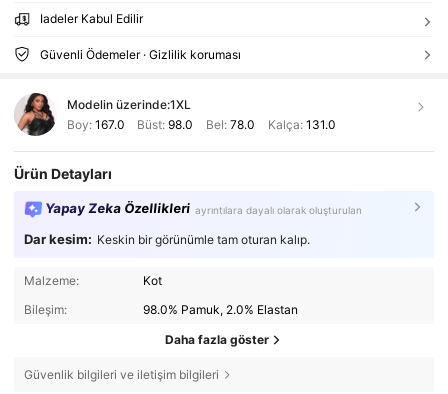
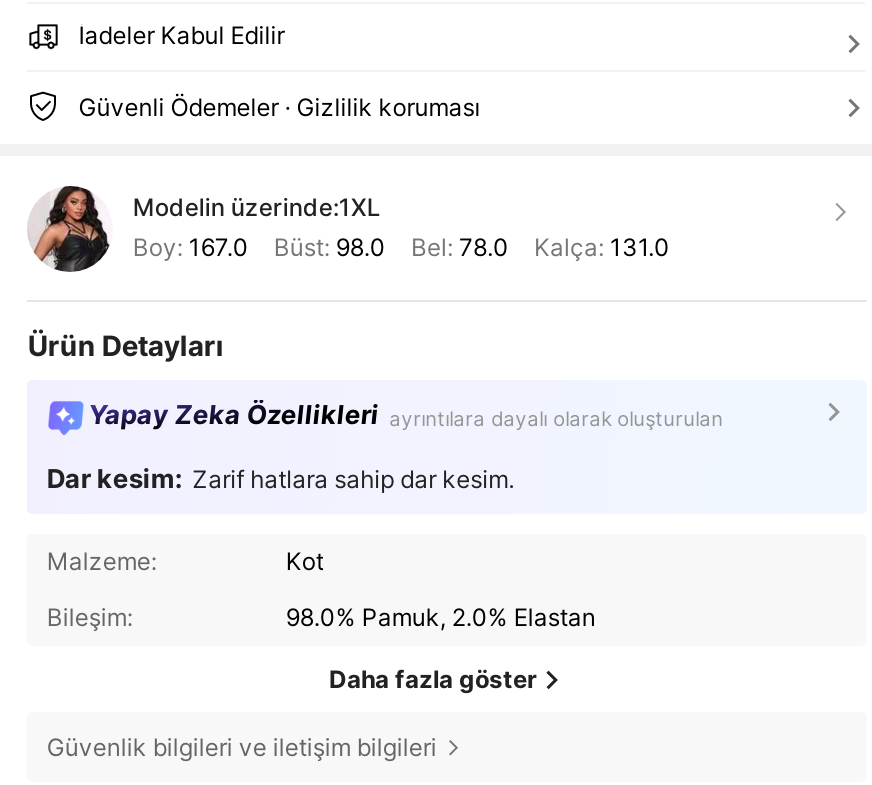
- Dar kesim: Keskin bir görünümle tam oturan kalıp.
+ Dar kesim: Zarif hatlara sahip dar kesim.
